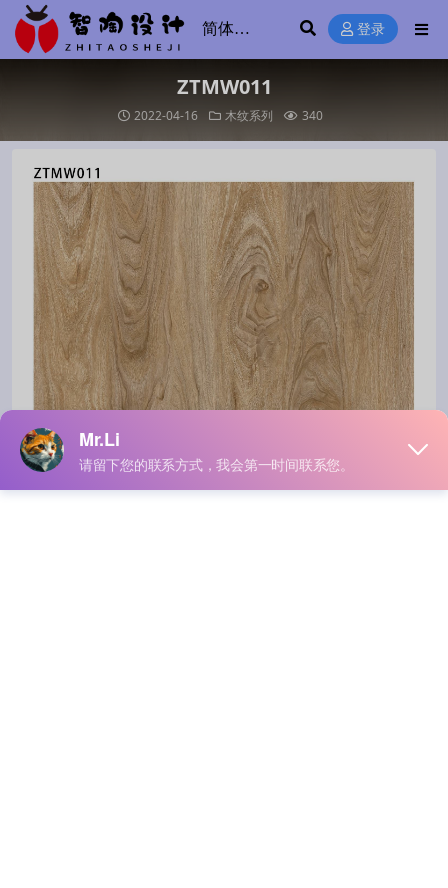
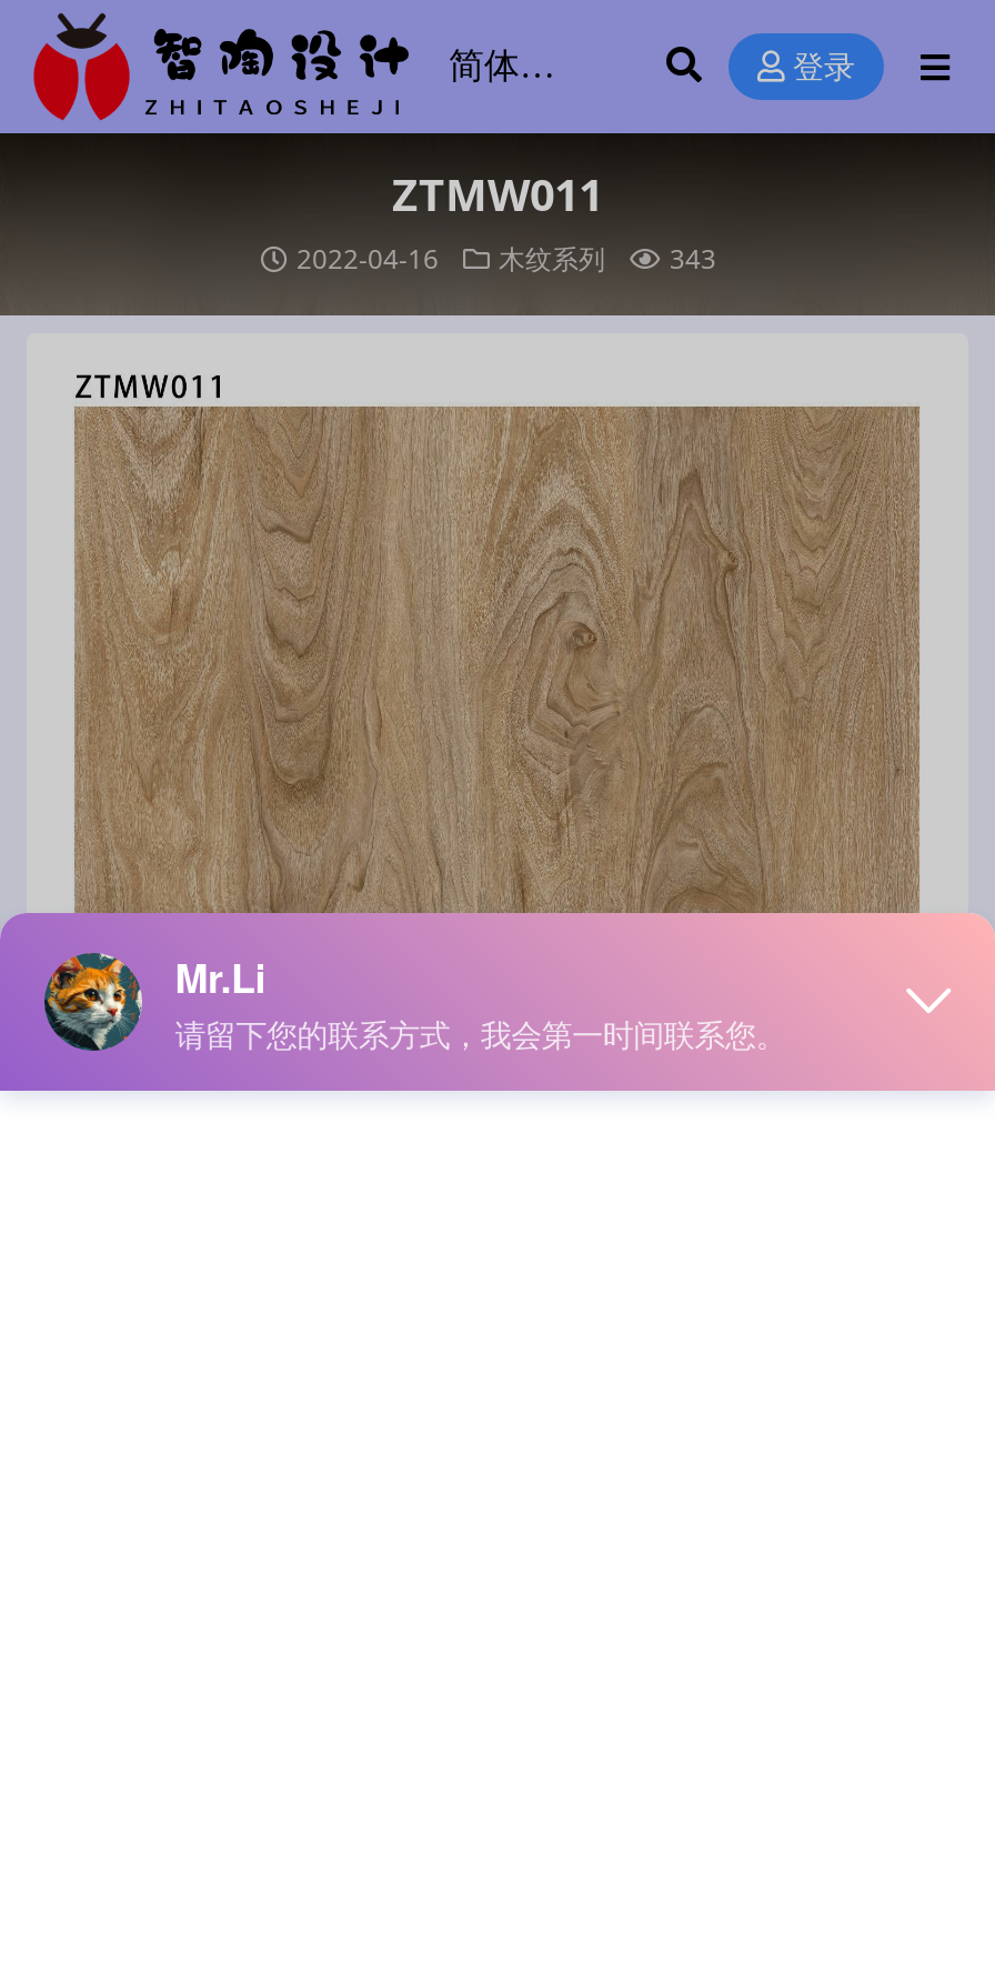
- 2022-04-16 木纹系列 340
+ 2022-04-16 木纹系列 343
